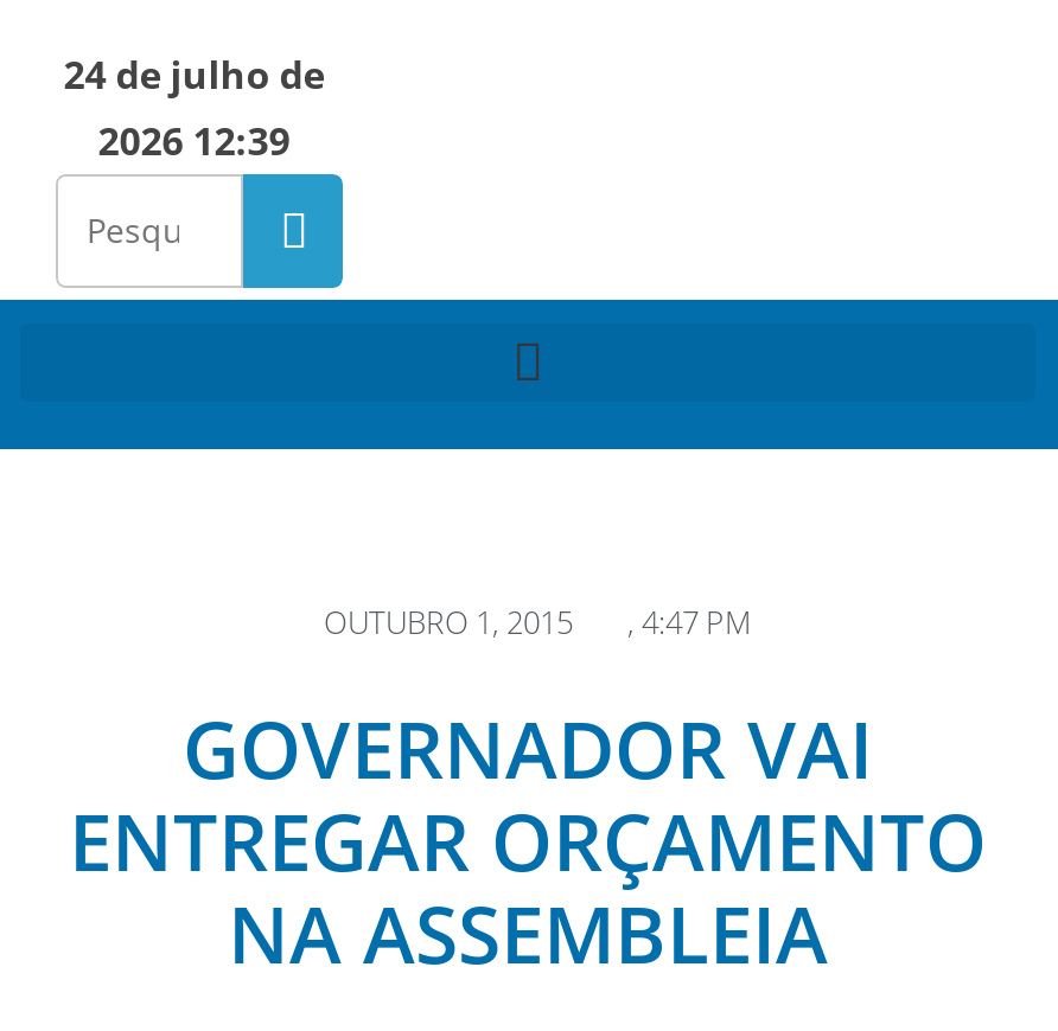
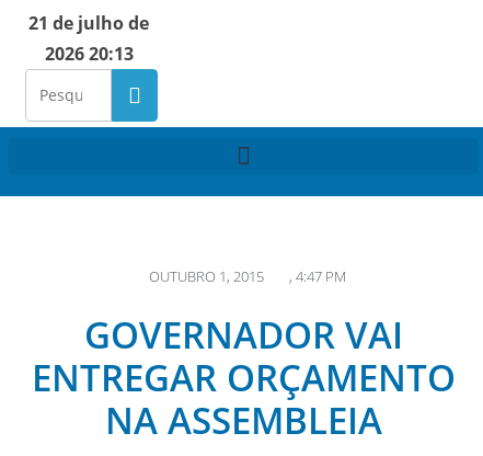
- 24 de julho de
+ 21 de julho de

- 2026 12:39
+ 2026 20:13
